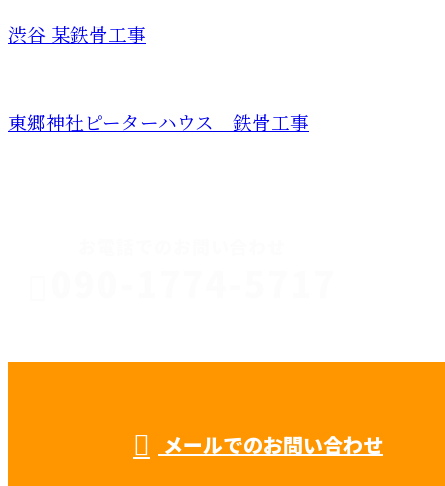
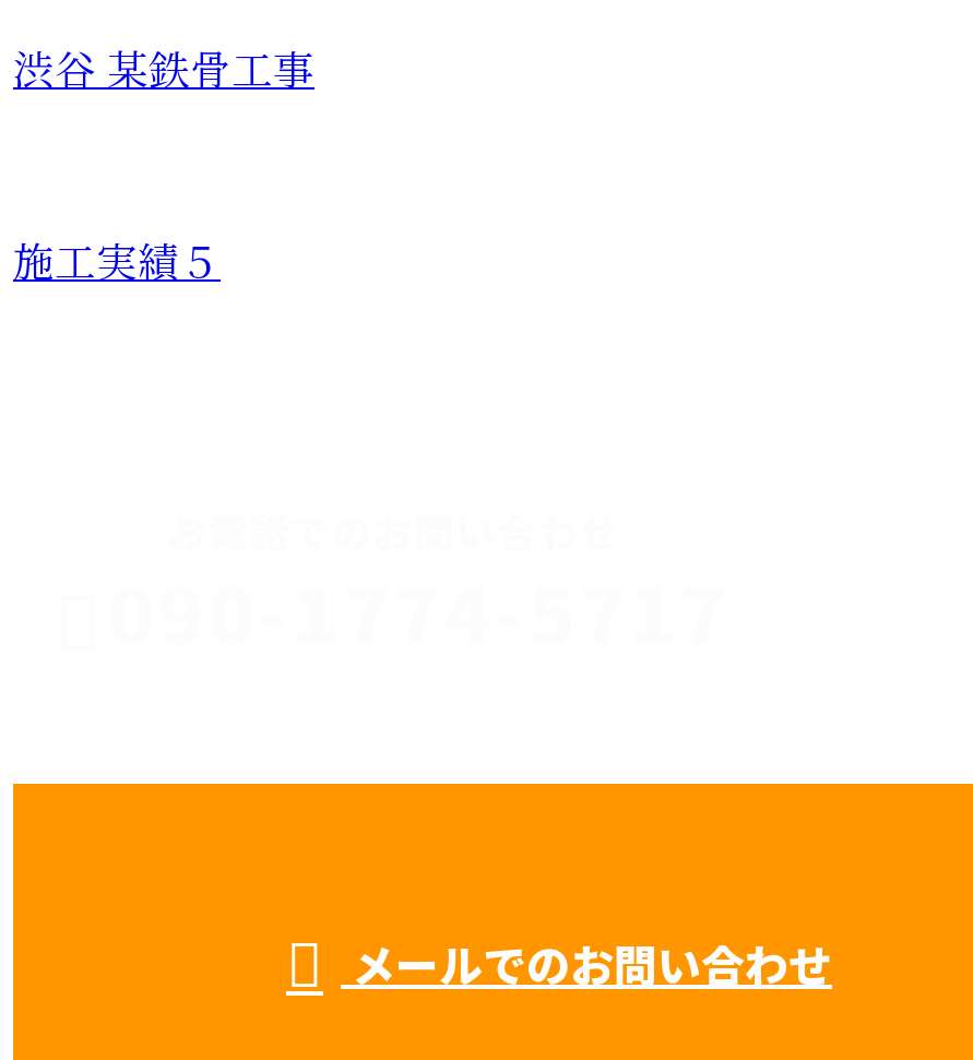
- 東郷神社ピーターハウス 鉄骨工事
+ 施工実績５
